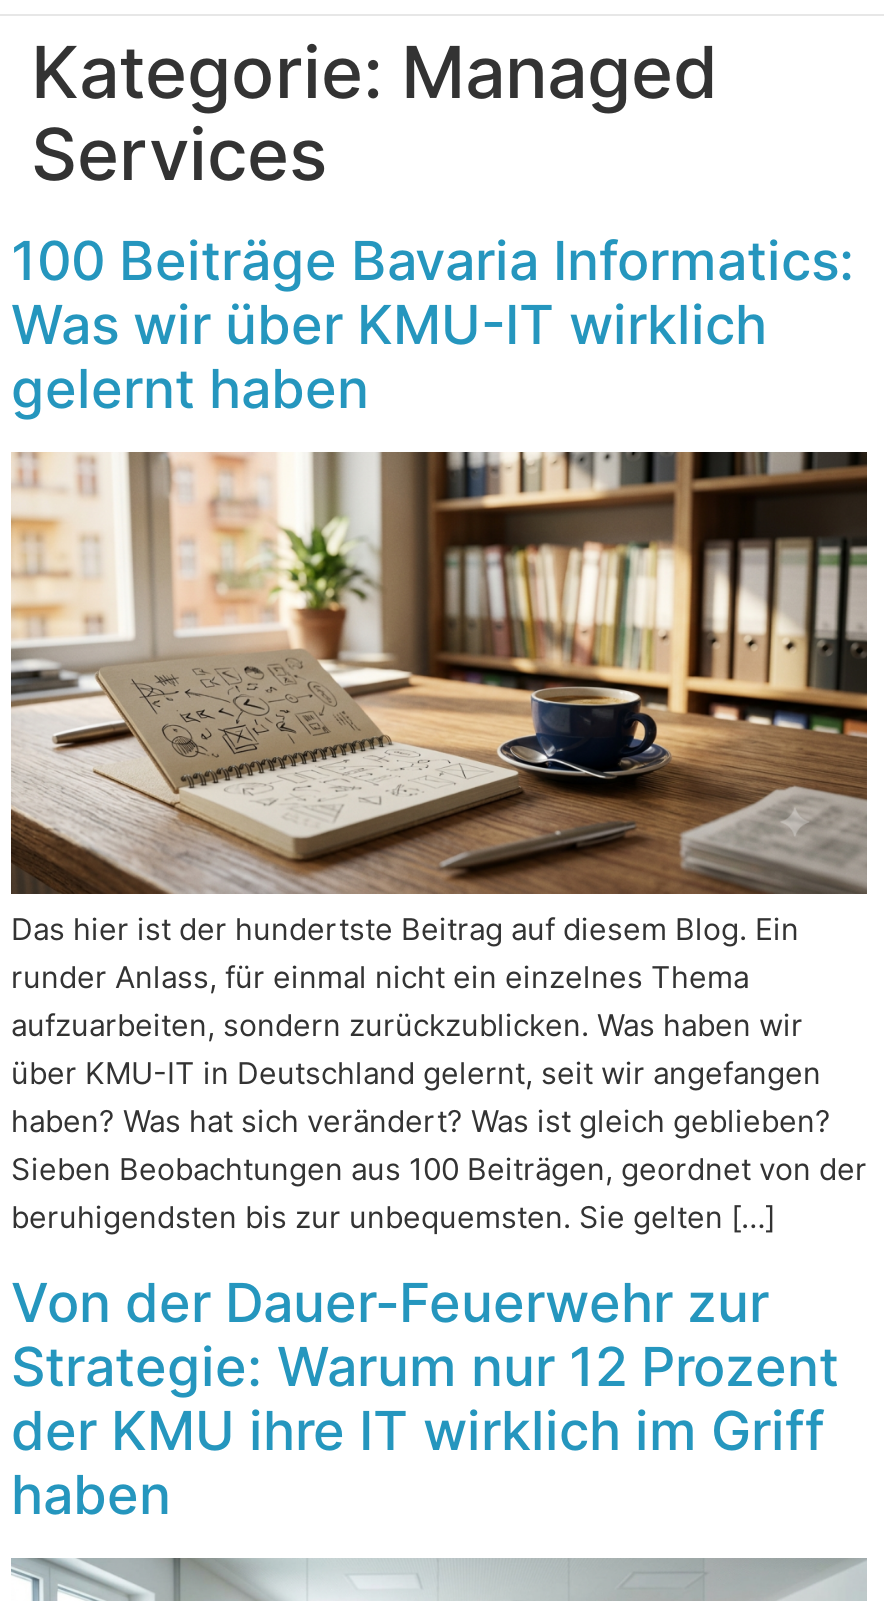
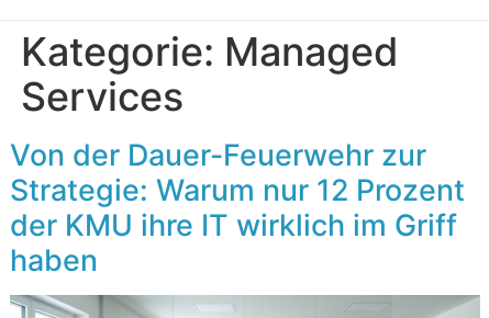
- 100 Beiträge Bavaria Informatics:
- Was wir über KMU-IT wirklich
- gelernt haben

- [image]
- Das hier ist der hundertste Beitrag auf diesem Blog. Ein
- runder Anlass, für einmal nicht ein einzelnes Thema
- aufzuarbeiten, sondern zurückzublicken. Was haben wir
- über KMU-IT in Deutschland gelernt, seit wir angefangen
- haben? Was hat sich verändert? Was ist gleich geblieben?
- Sieben Beobachtungen aus 100 Beiträgen, geordnet von der
- beruhigendsten bis zur unbequemsten. Sie gelten […]
